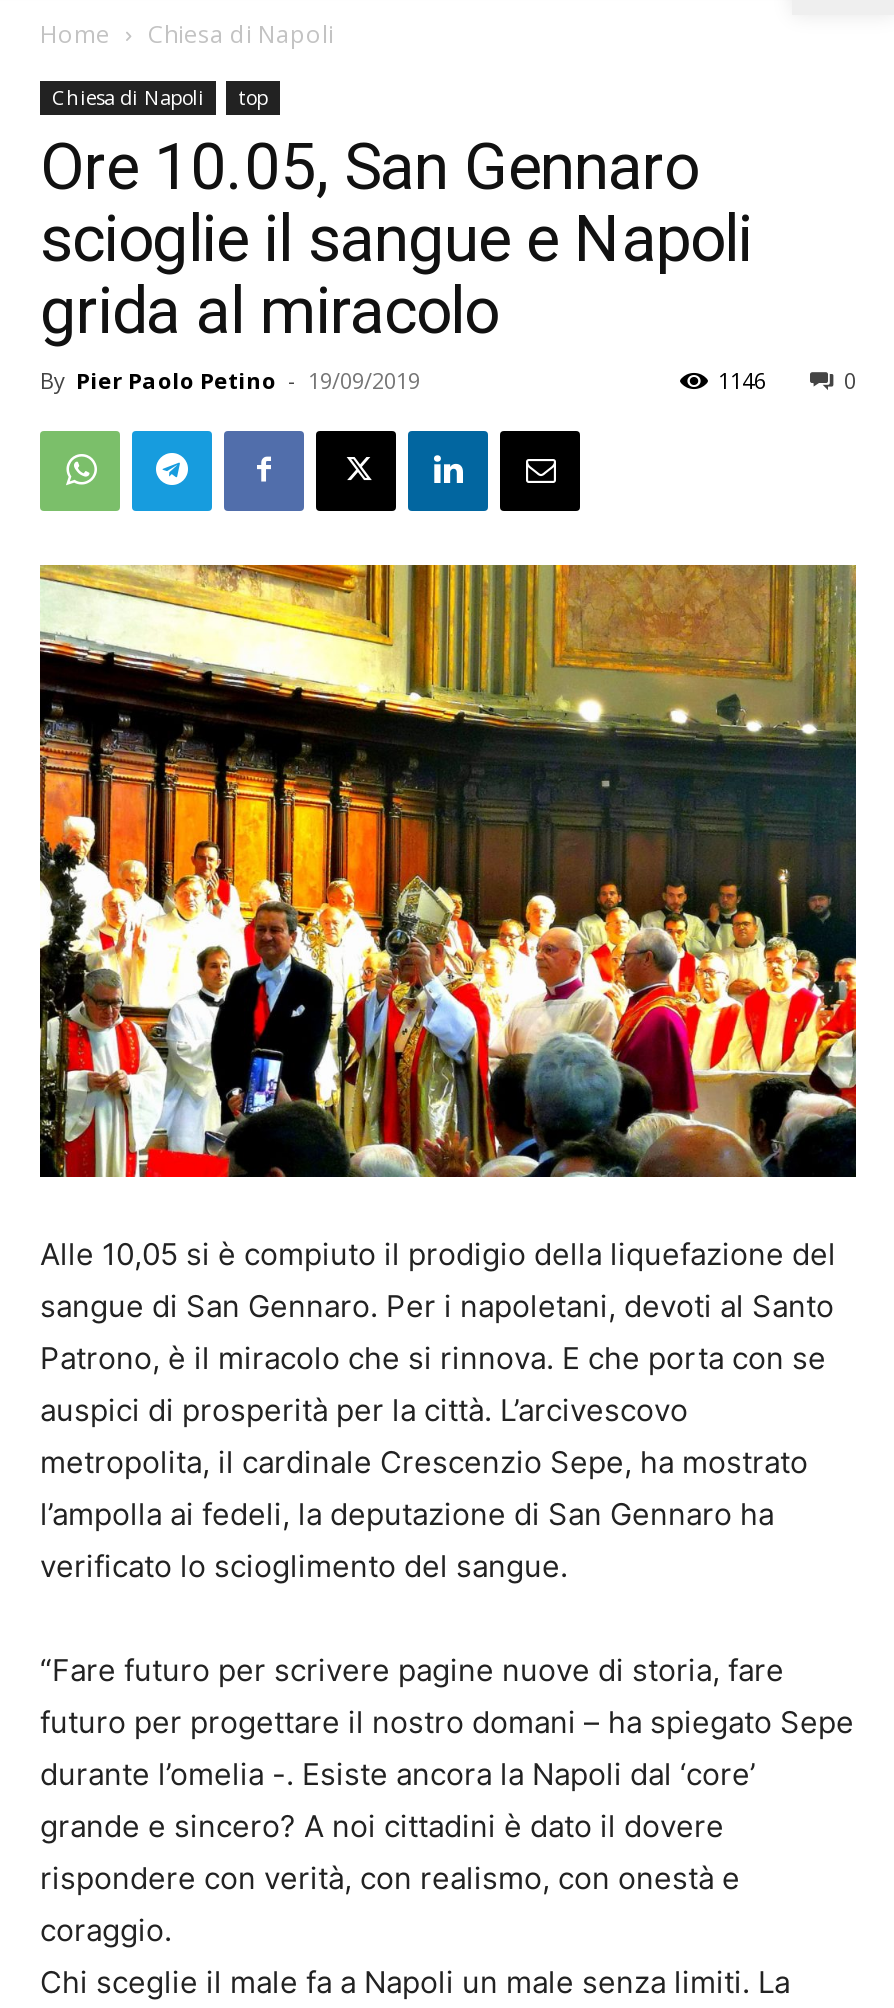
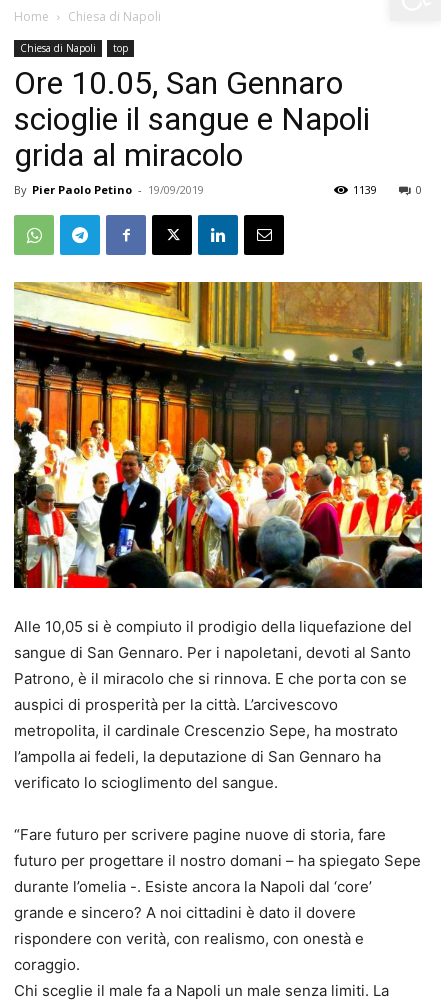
- 1146
+ 1139
